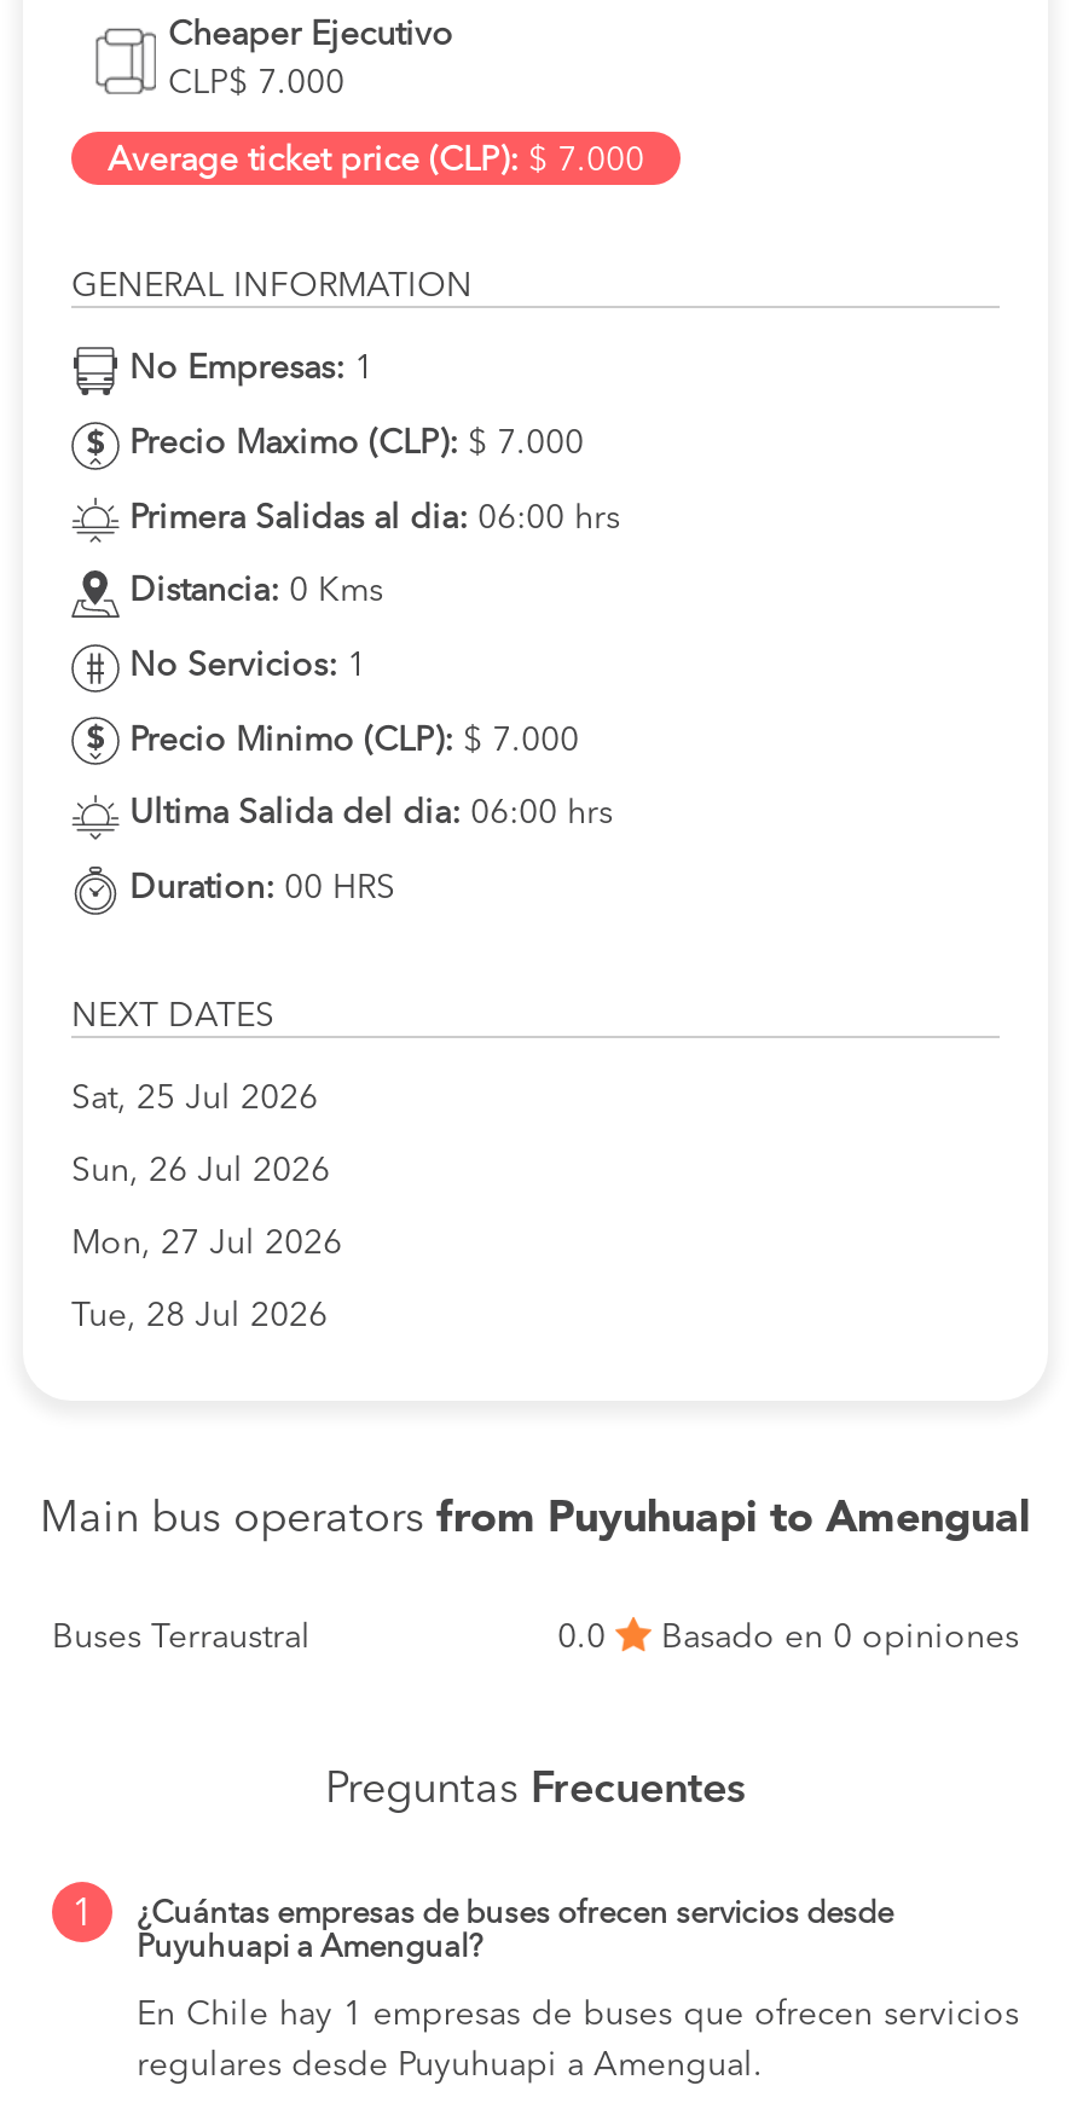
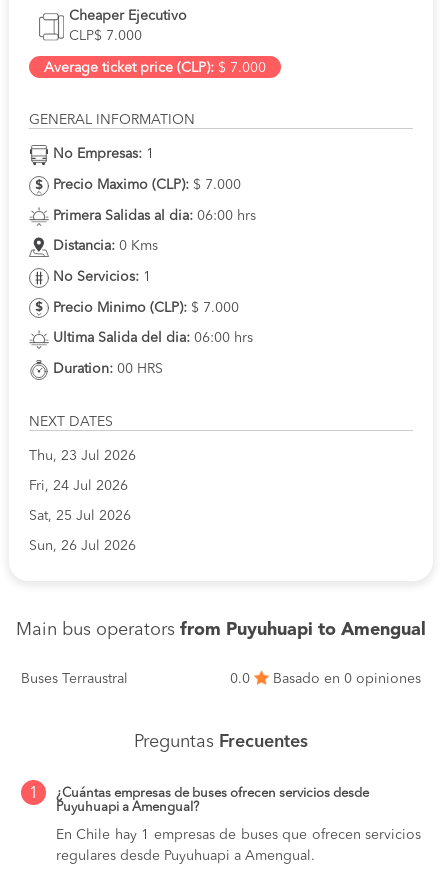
+ Thu, 23 Jul 2026
+ Fri, 24 Jul 2026

moved down: Sat, 25 Jul 2026 | Sun, 26 Jul 2026

- Mon, 27 Jul 2026
- Tue, 28 Jul 2026
